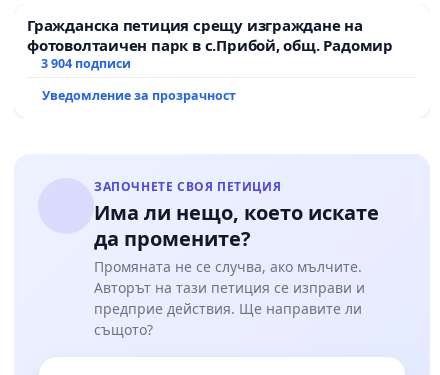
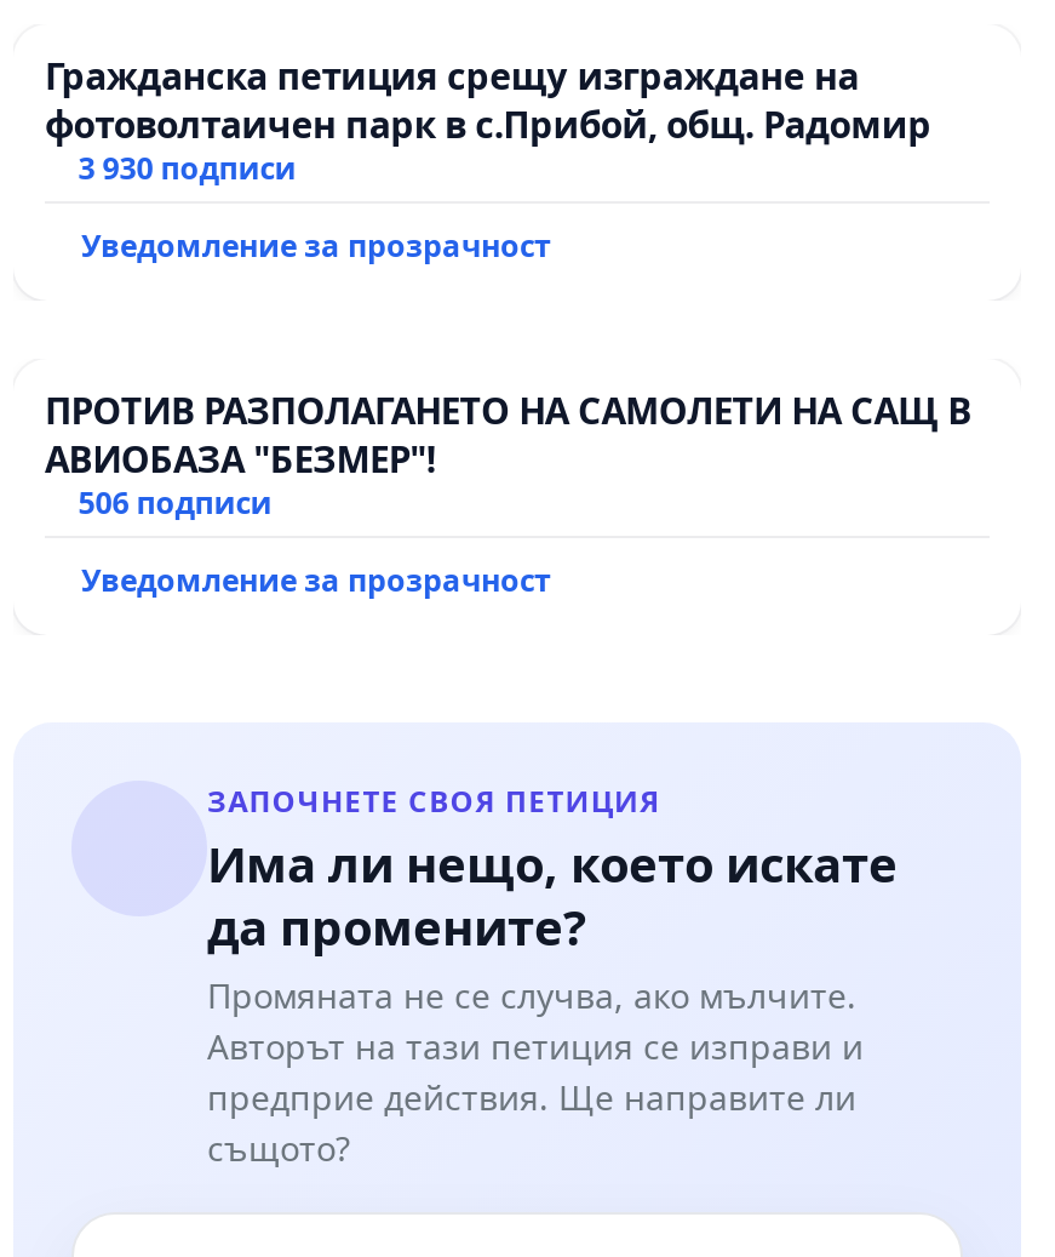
- 3 904 подписи
+ 3 930 подписи
+ Уведомление за прозрачност
+ ПРОТИВ РАЗПОЛАГАНЕТО НА САМОЛЕТИ НА САЩ В
+ АВИОБАЗА "БЕЗМЕР"!
+ 506 подписи
